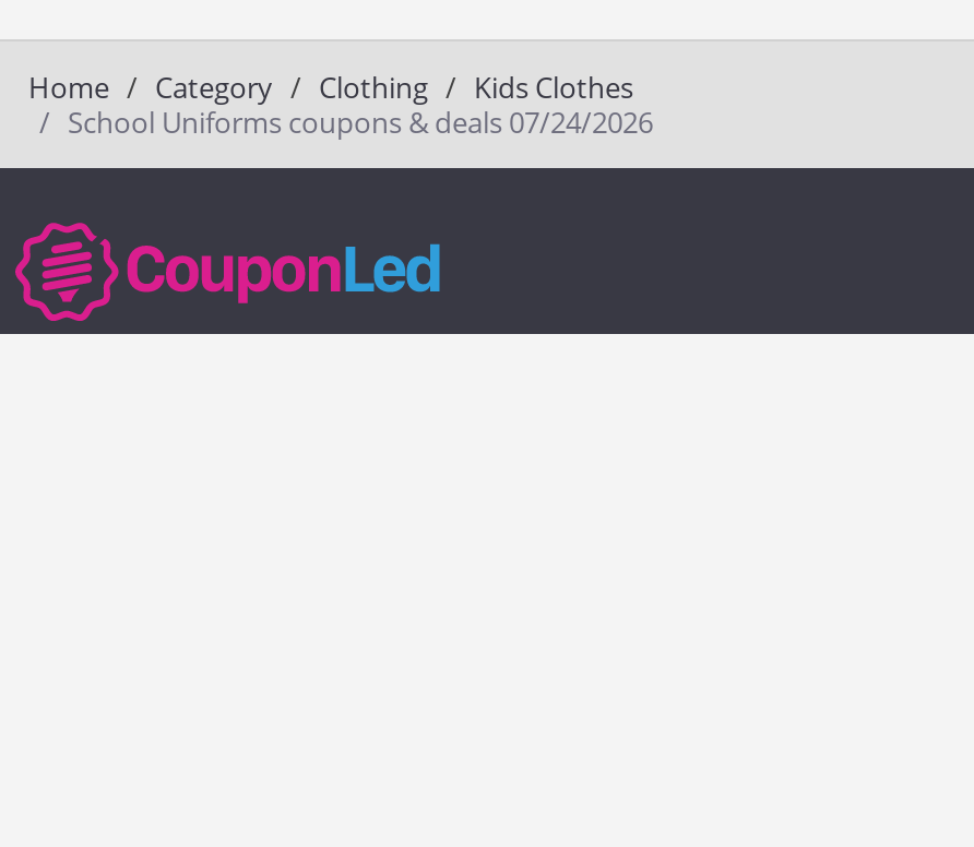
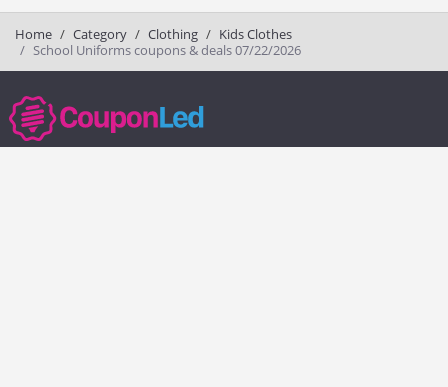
- School Uniforms coupons & deals 07/24/2026
+ School Uniforms coupons & deals 07/22/2026
